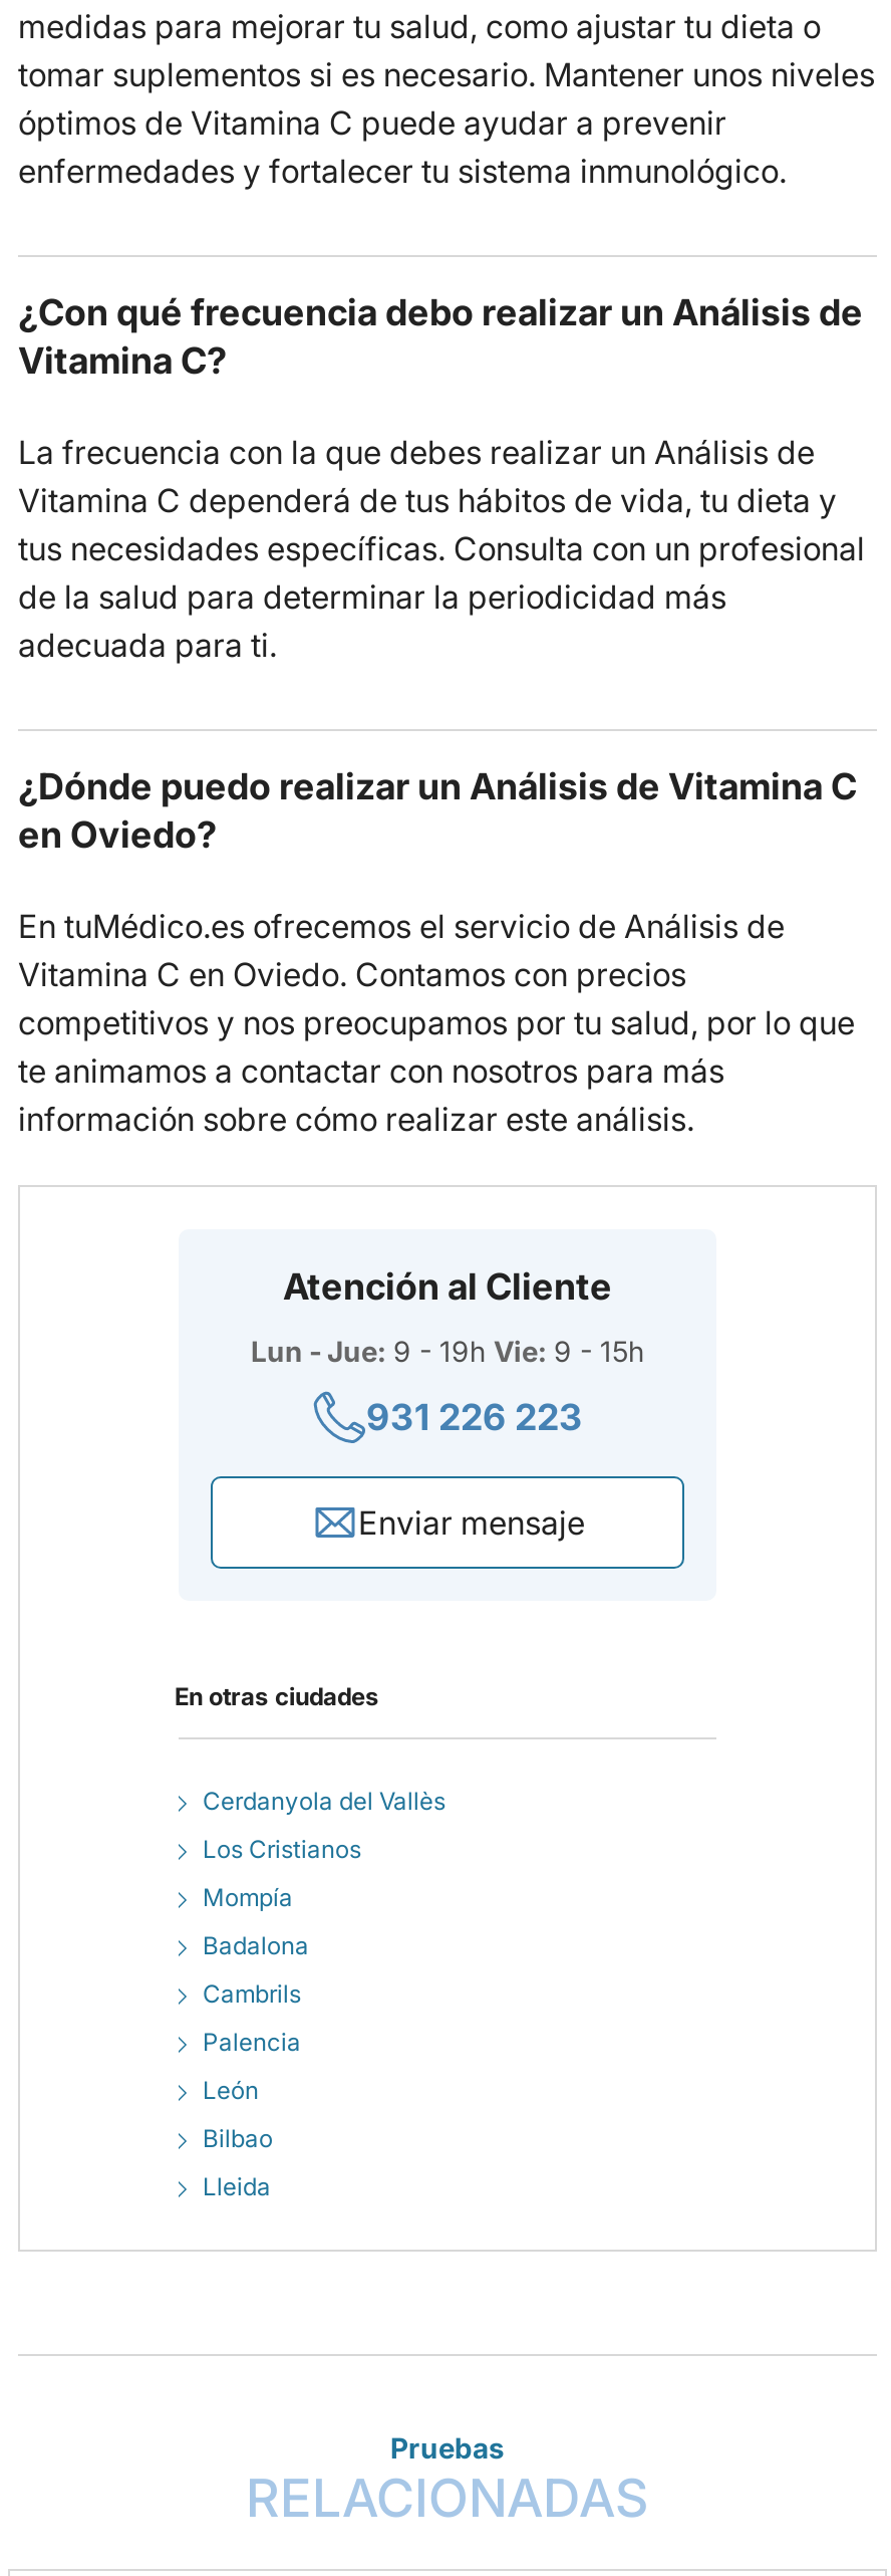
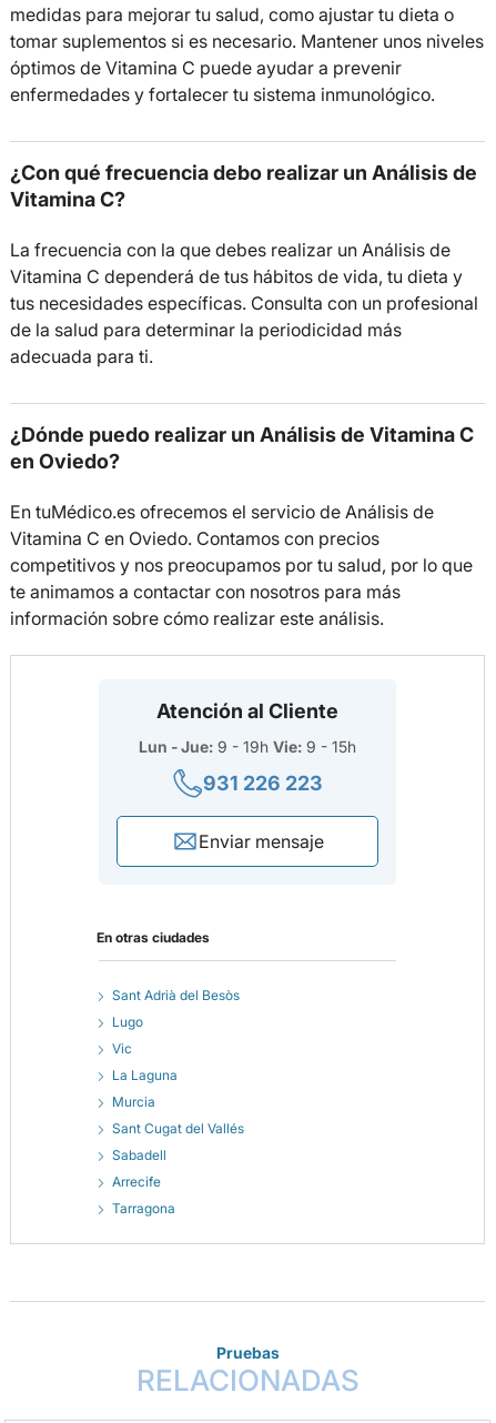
- Cerdanyola del Vallès
+ Sant Adrià del Besòs

- Los Cristianos
+ Lugo

- Mompía
+ Vic

- Badalona
+ La Laguna

- Cambrils
+ Murcia

- Palencia
+ Sant Cugat del Vallés

- León
+ Sabadell

- Bilbao
+ Arrecife

- Lleida
+ Tarragona
